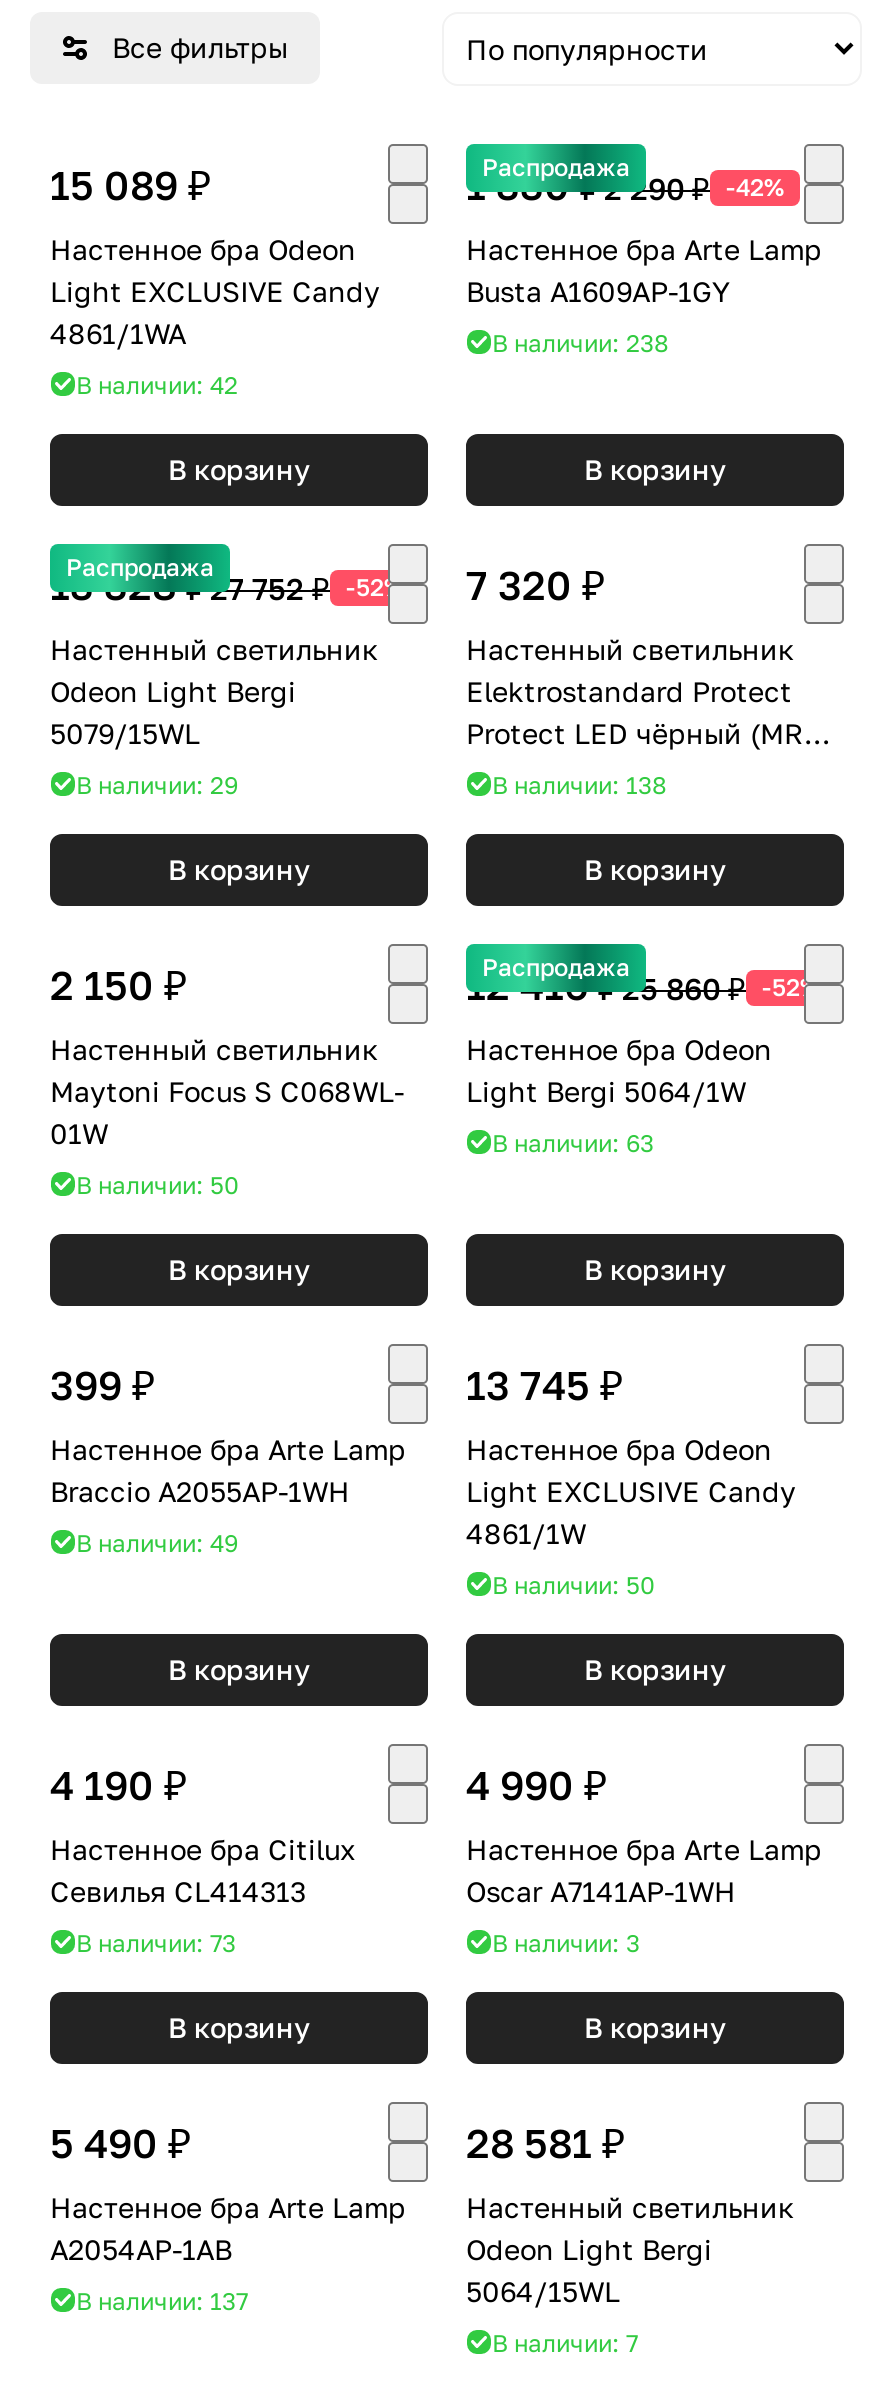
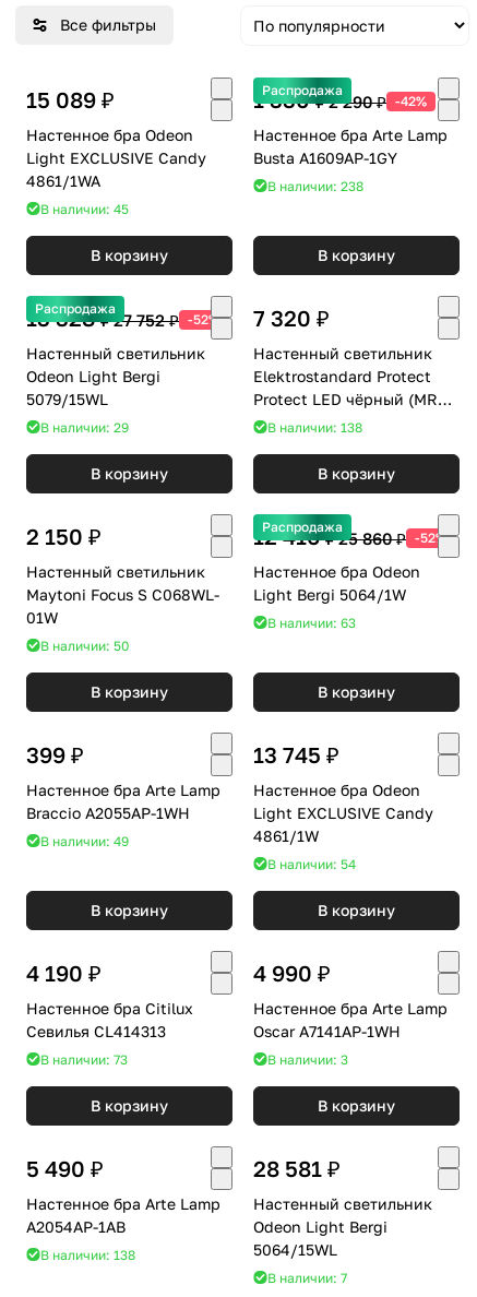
- В наличии: 42
+ В наличии: 45

- В наличии: 50
+ В наличии: 54

- В наличии: 137
+ В наличии: 138
